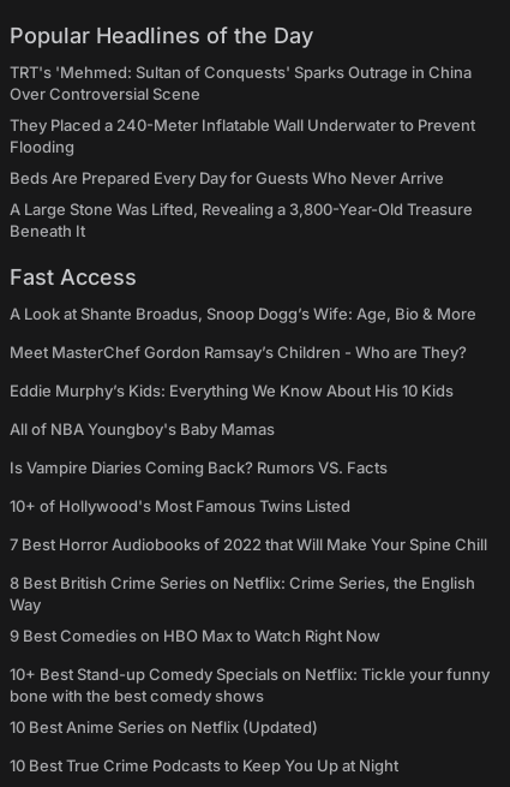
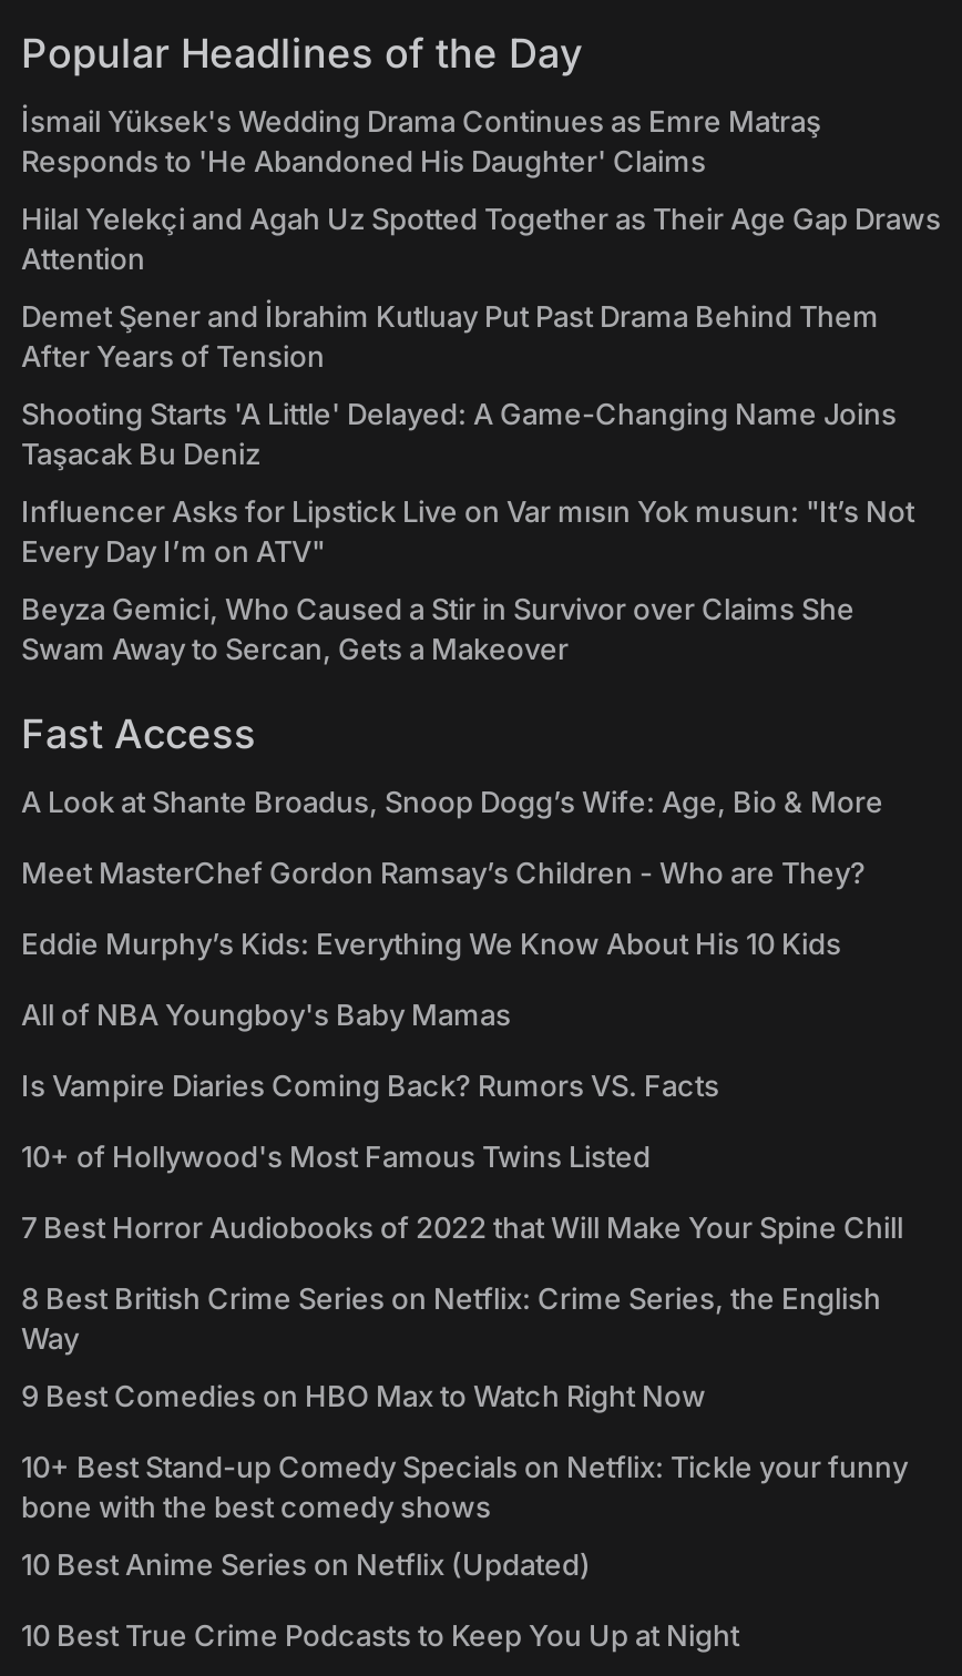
- TRT's 'Mehmed: Sultan of Conquests' Sparks Outrage in China
- Over Controversial Scene
- They Placed a 240-Meter Inflatable Wall Underwater to Prevent
- Flooding
- Beds Are Prepared Every Day for Guests Who Never Arrive
- A Large Stone Was Lifted, Revealing a 3,800-Year-Old Treasure
- Beneath It
+ İsmail Yüksek's Wedding Drama Continues as Emre Matraş
+ Responds to 'He Abandoned His Daughter' Claims
+ Hilal Yelekçi and Agah Uz Spotted Together as Their Age Gap Draws
+ Attention
+ Demet Şener and İbrahim Kutluay Put Past Drama Behind Them
+ After Years of Tension
+ Shooting Starts 'A Little' Delayed: A Game-Changing Name Joins
+ Taşacak Bu Deniz
+ Influencer Asks for Lipstick Live on Var mısın Yok musun: "It’s Not
+ Every Day I’m on ATV"
+ Beyza Gemici, Who Caused a Stir in Survivor over Claims She
+ Swam Away to Sercan, Gets a Makeover
